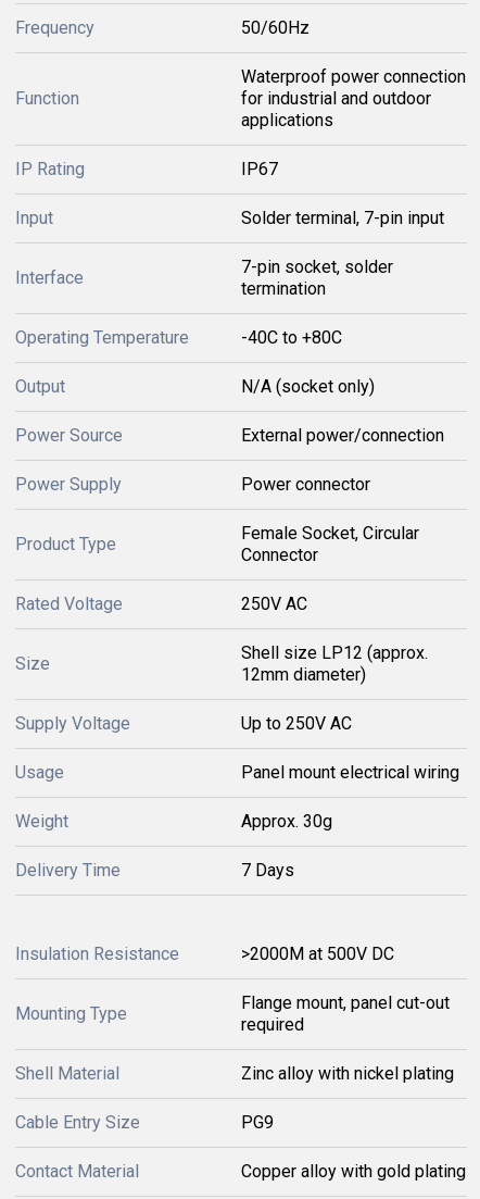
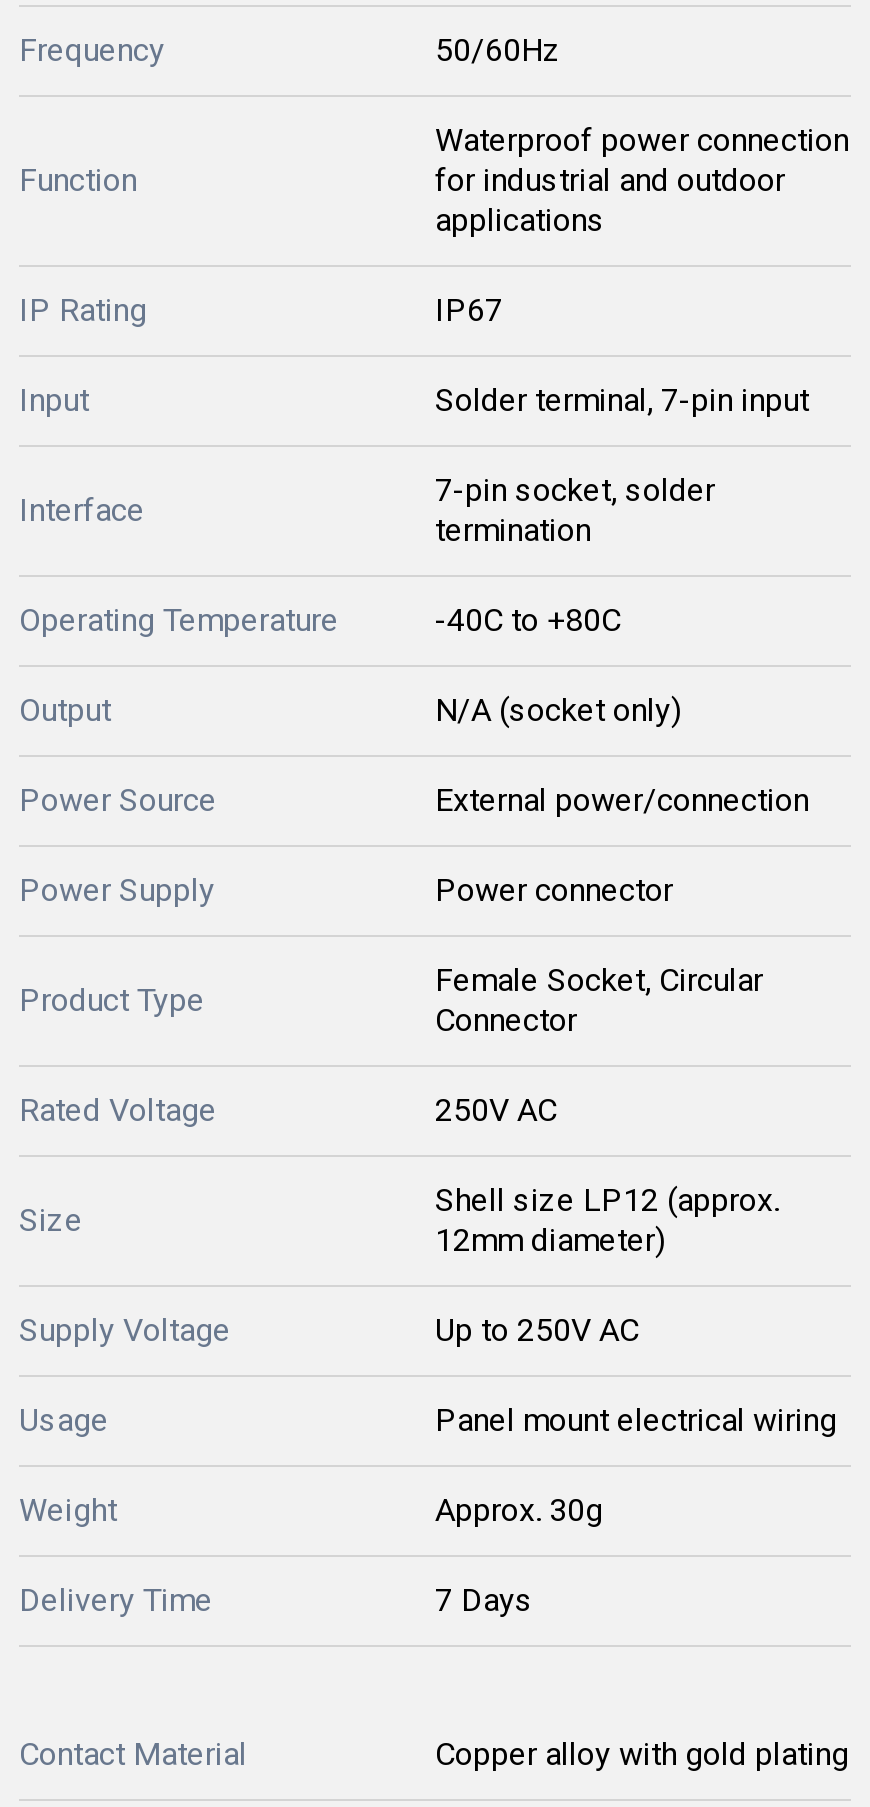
- Insulation Resistance
- >2000M at 500V DC
- Mounting Type

- Flange mount, panel cut-out
- required
- Shell Material
- Zinc alloy with nickel plating
- Cable Entry Size
- PG9
